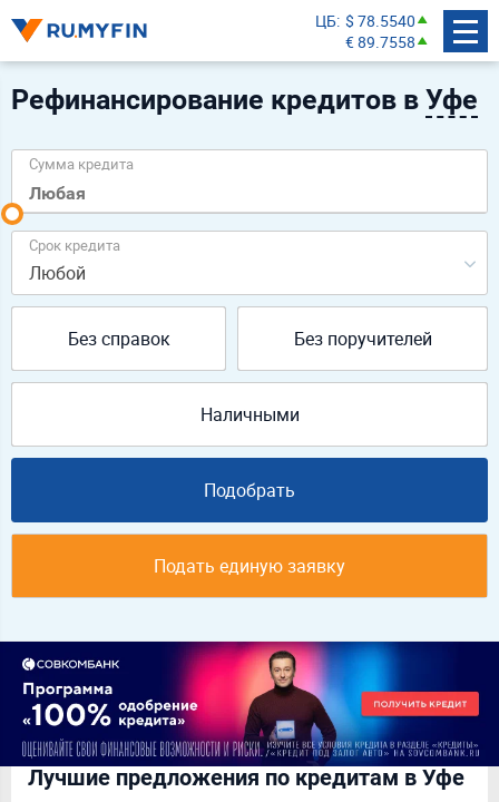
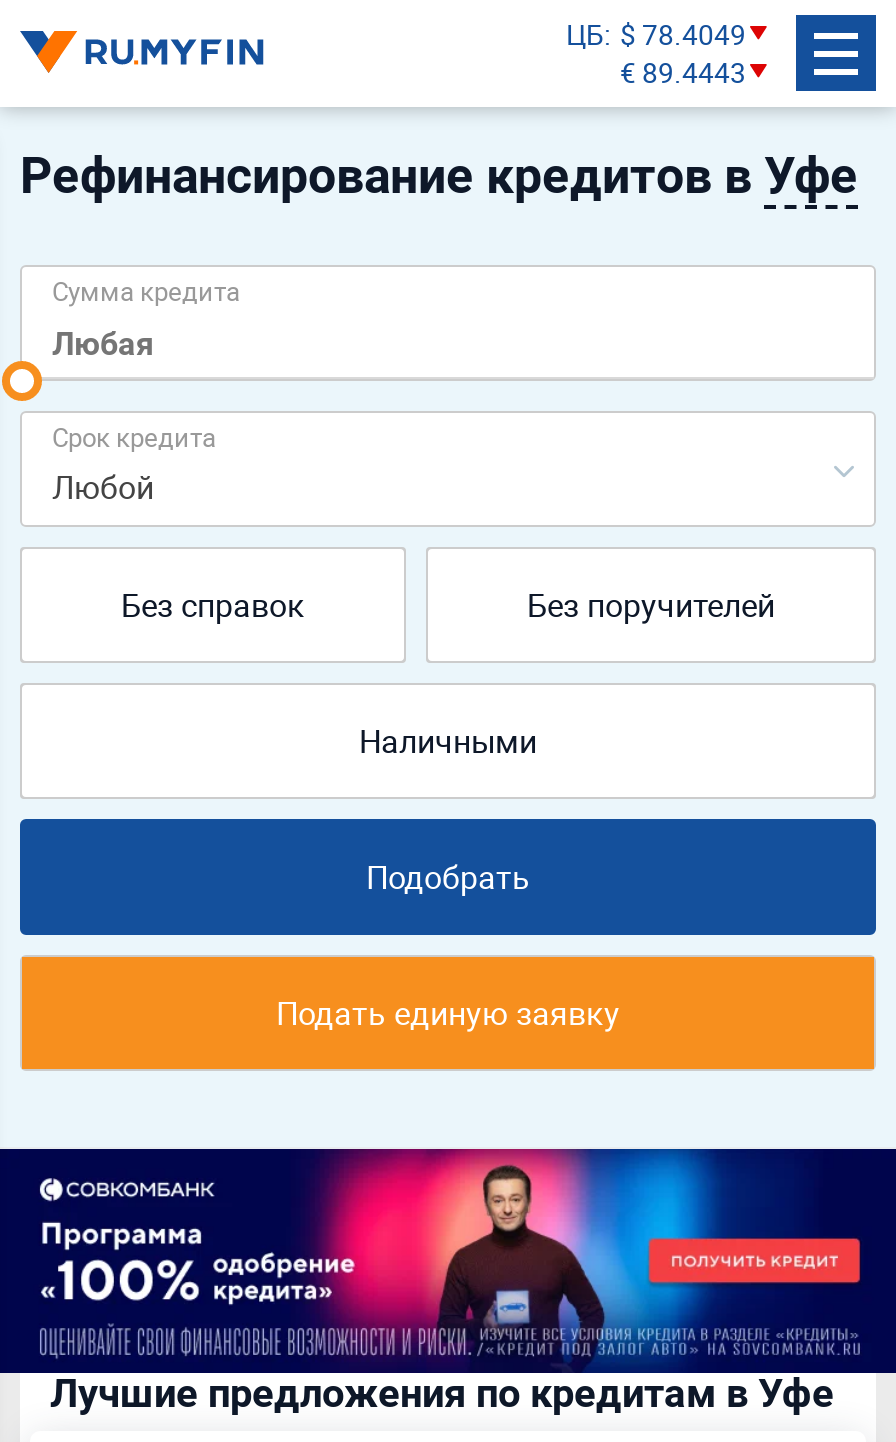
- ЦБ $ 78.5540
+ ЦБ $ 78.4049

- € 89.7558
+ € 89.4443
